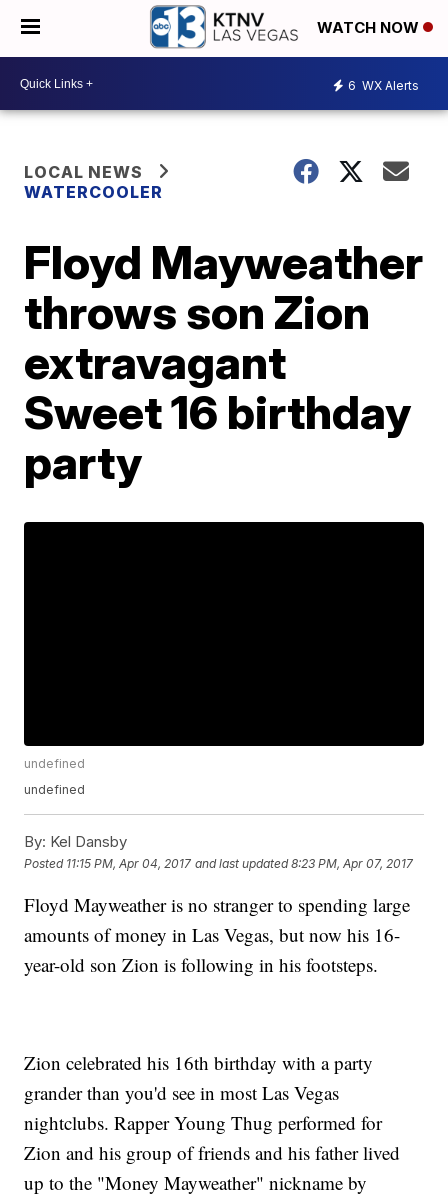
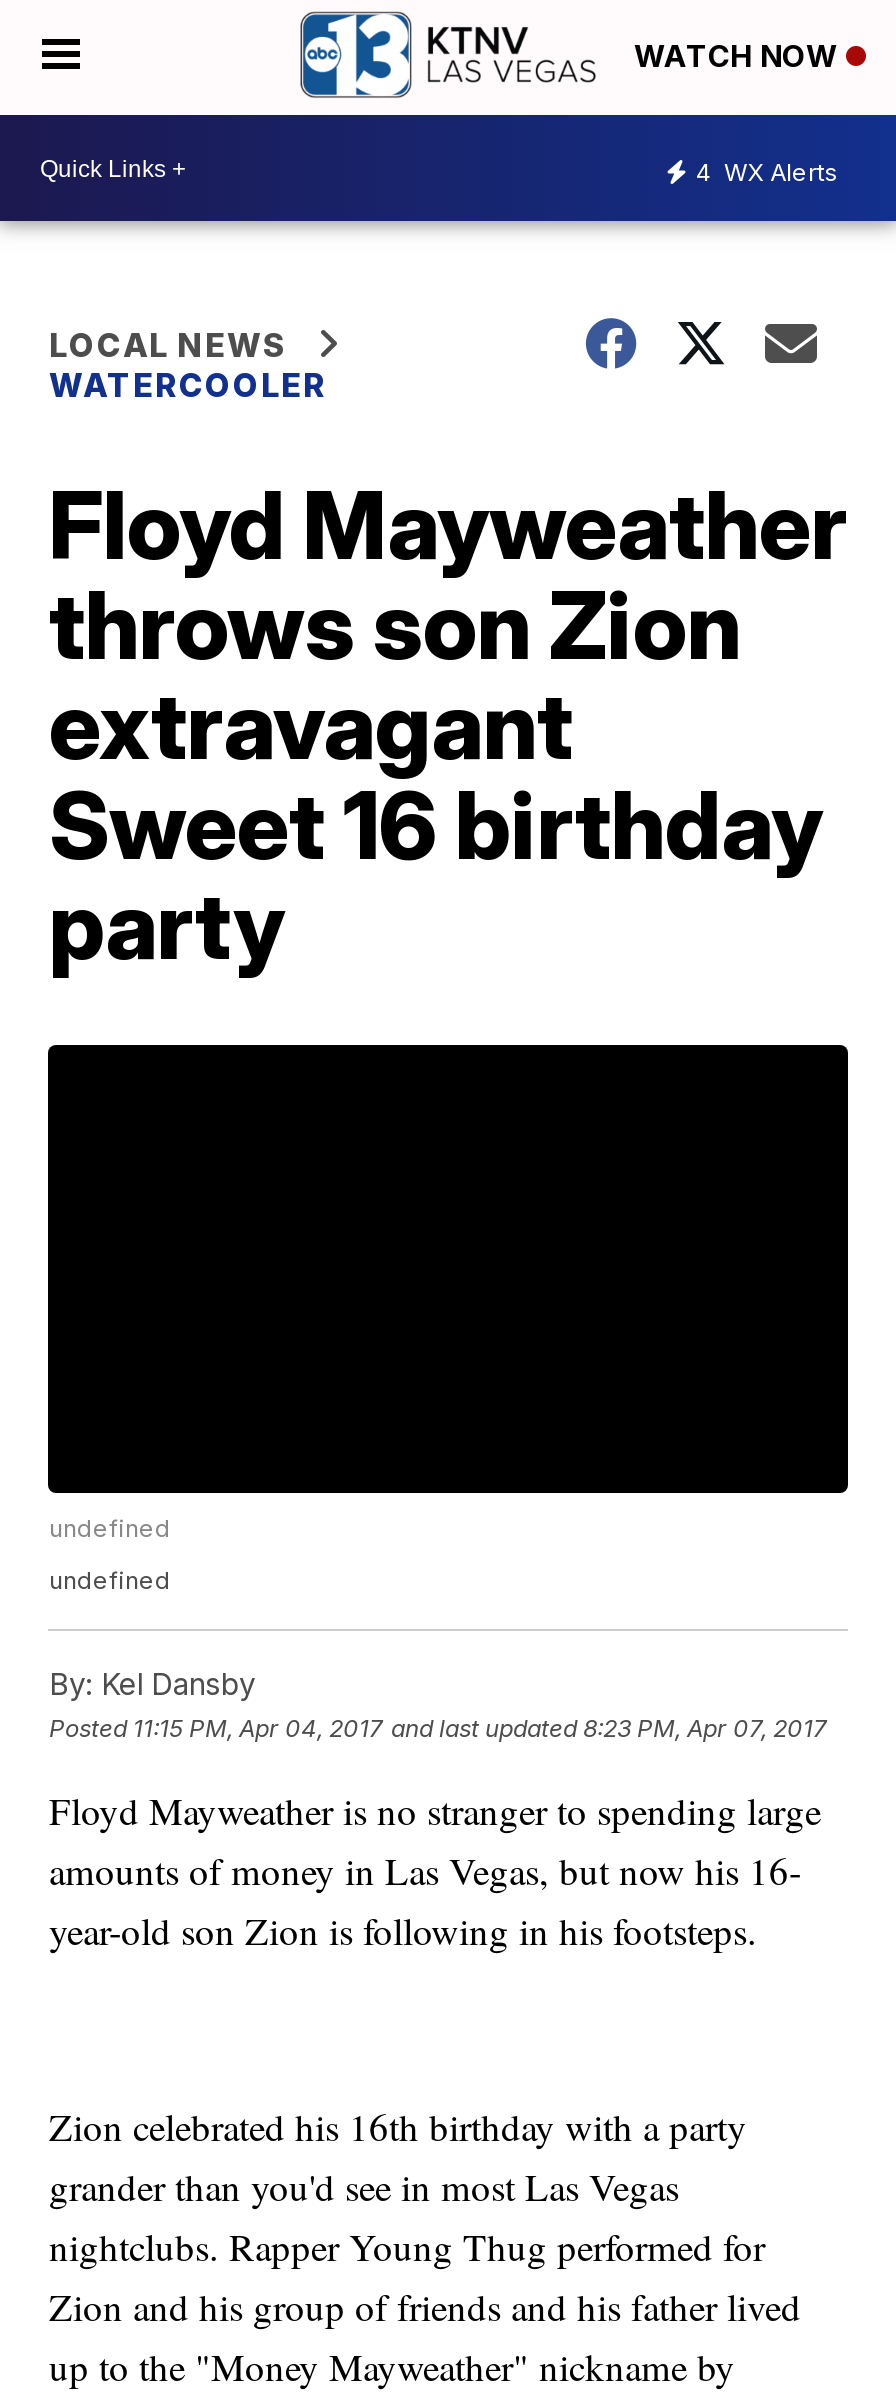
- 6 WX Alerts
+ 4 WX Alerts
